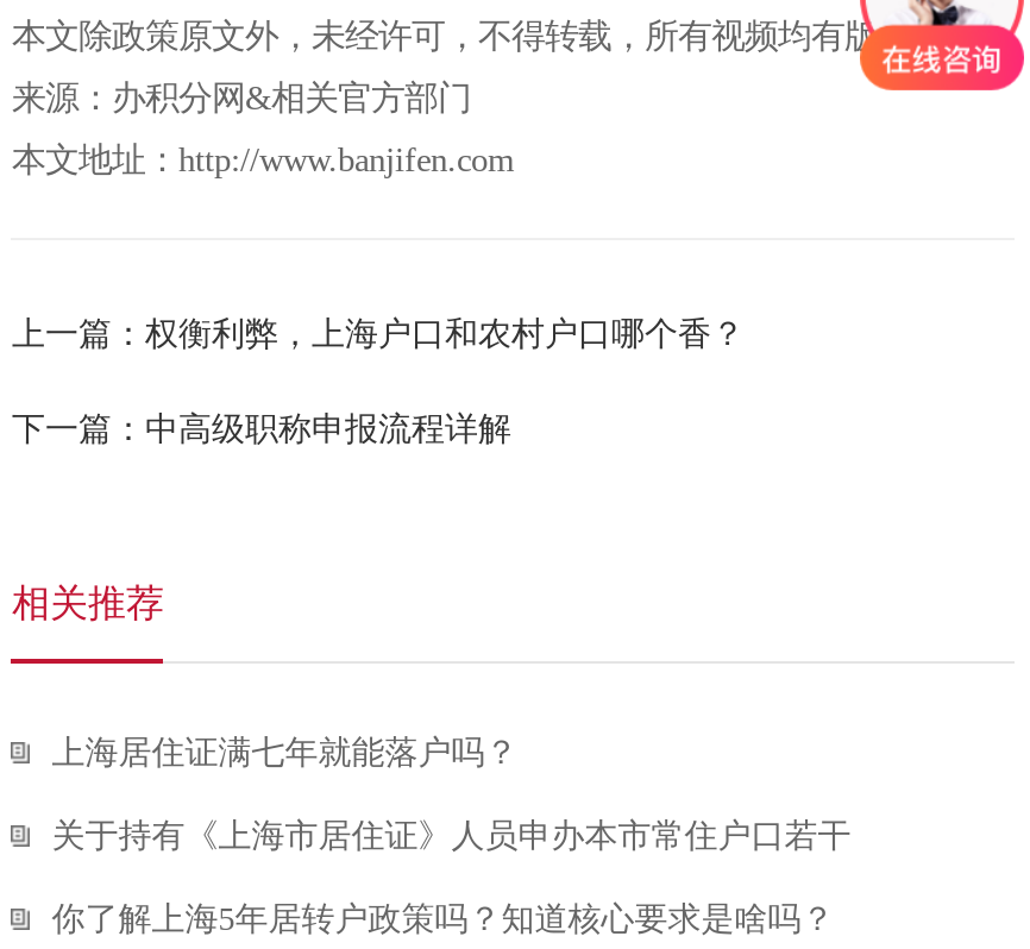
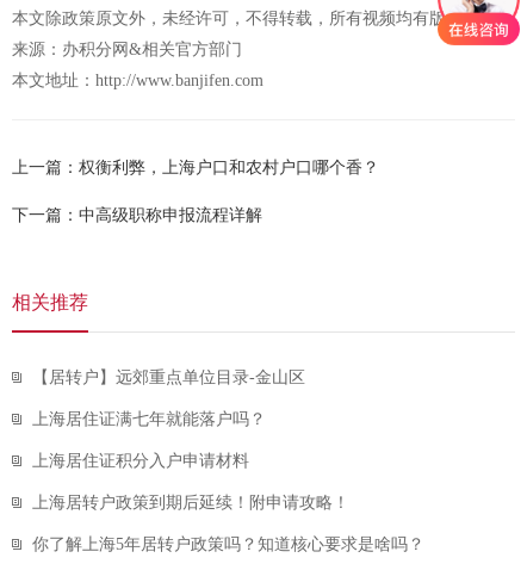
+ 【居转户】远郊重点单位目录-金山区

- 关于持有《上海市居住证》人员申办本市常住户口若干
+ 上海居住证积分入户申请材料
+ 上海居转户政策到期后延续！附申请攻略！
